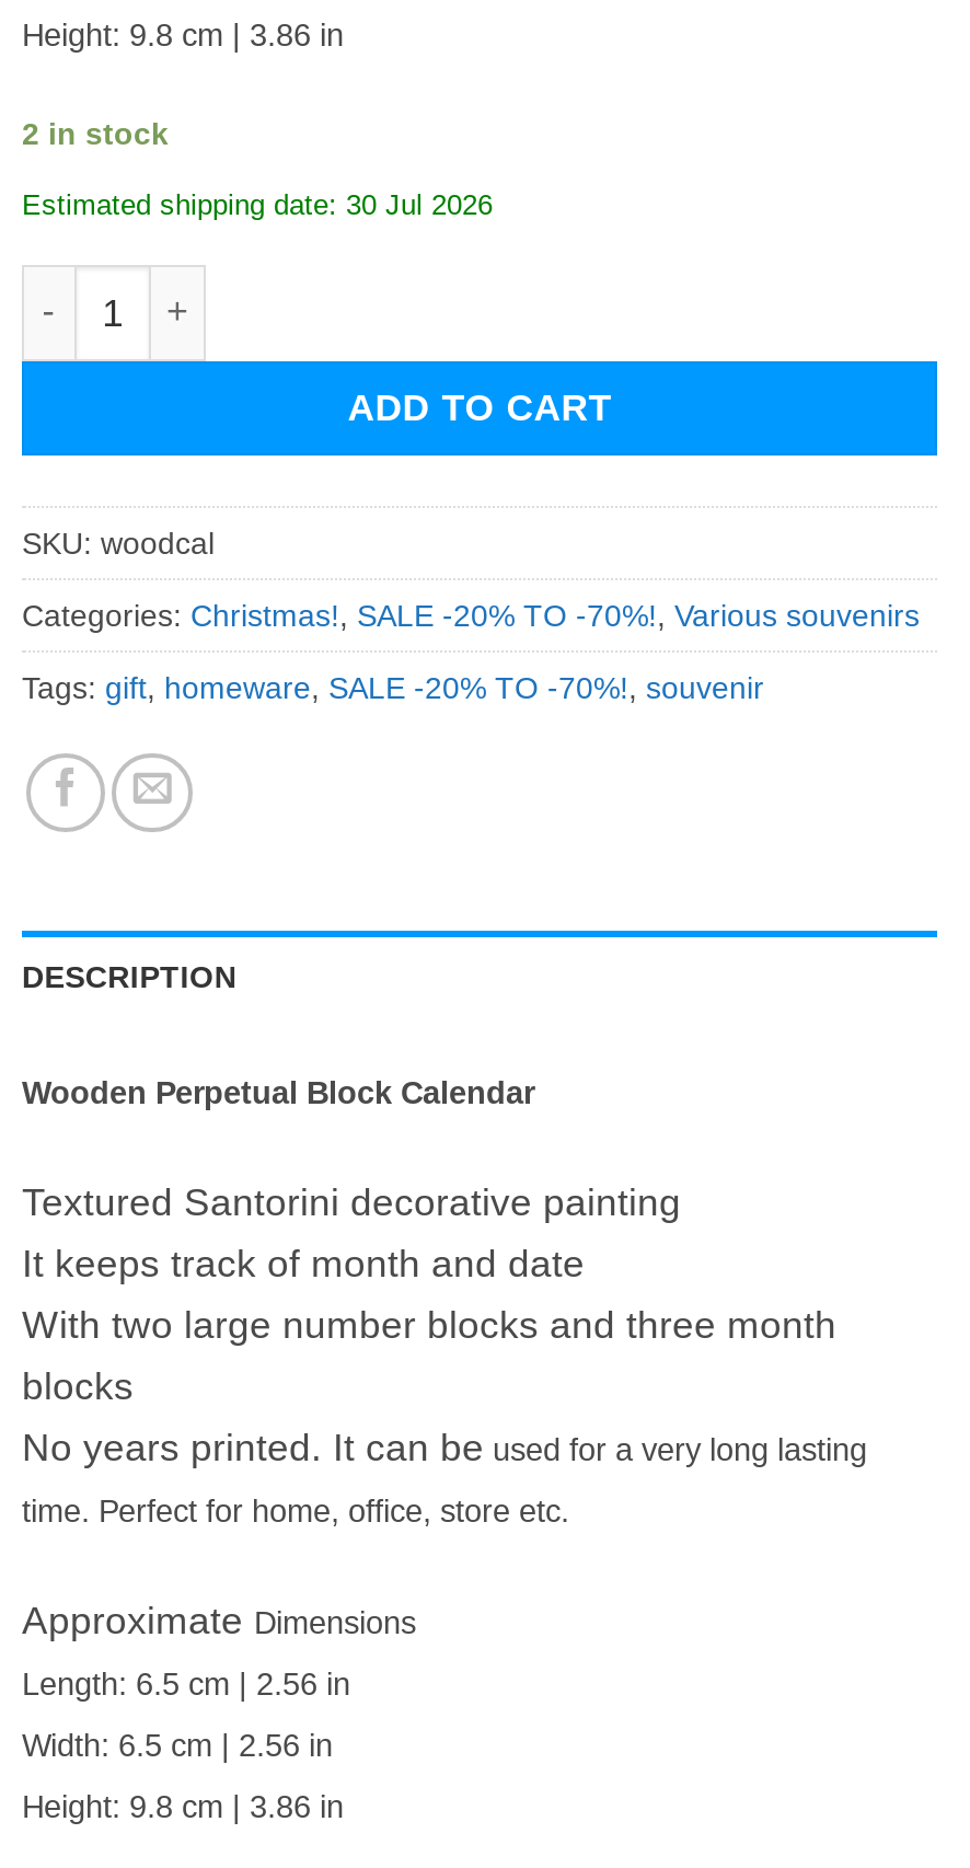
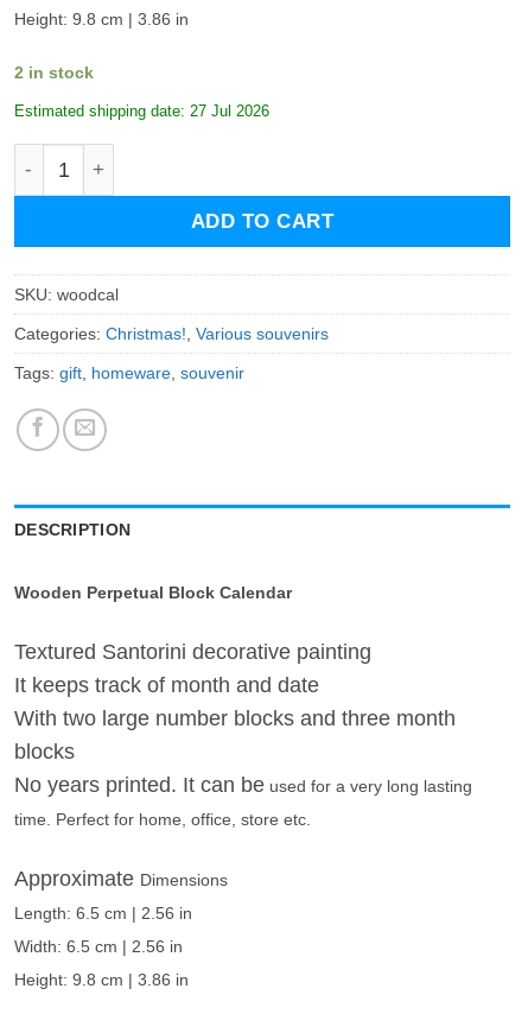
- Estimated shipping date: 30 Jul 2026
+ Estimated shipping date: 27 Jul 2026

- Categories: Christmas!, SALE -20% TO -70%!, Various souvenirs
+ Categories: Christmas!, Various souvenirs

- Tags: gift, homeware, SALE -20% TO -70%!, souvenir
+ Tags: gift, homeware, souvenir
